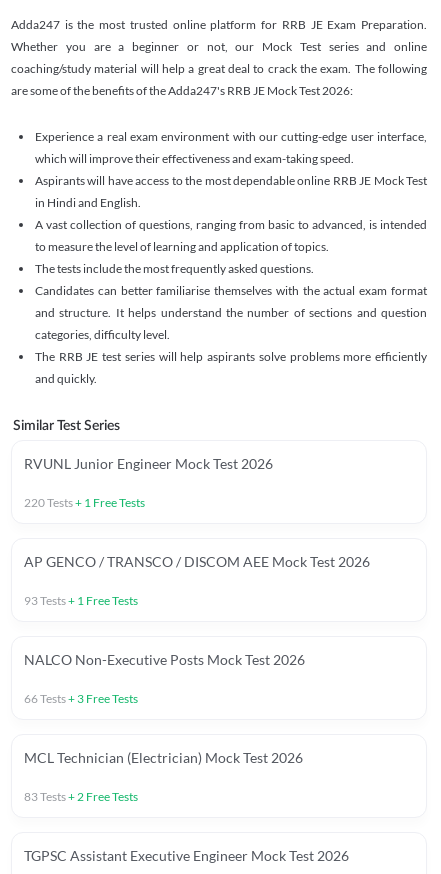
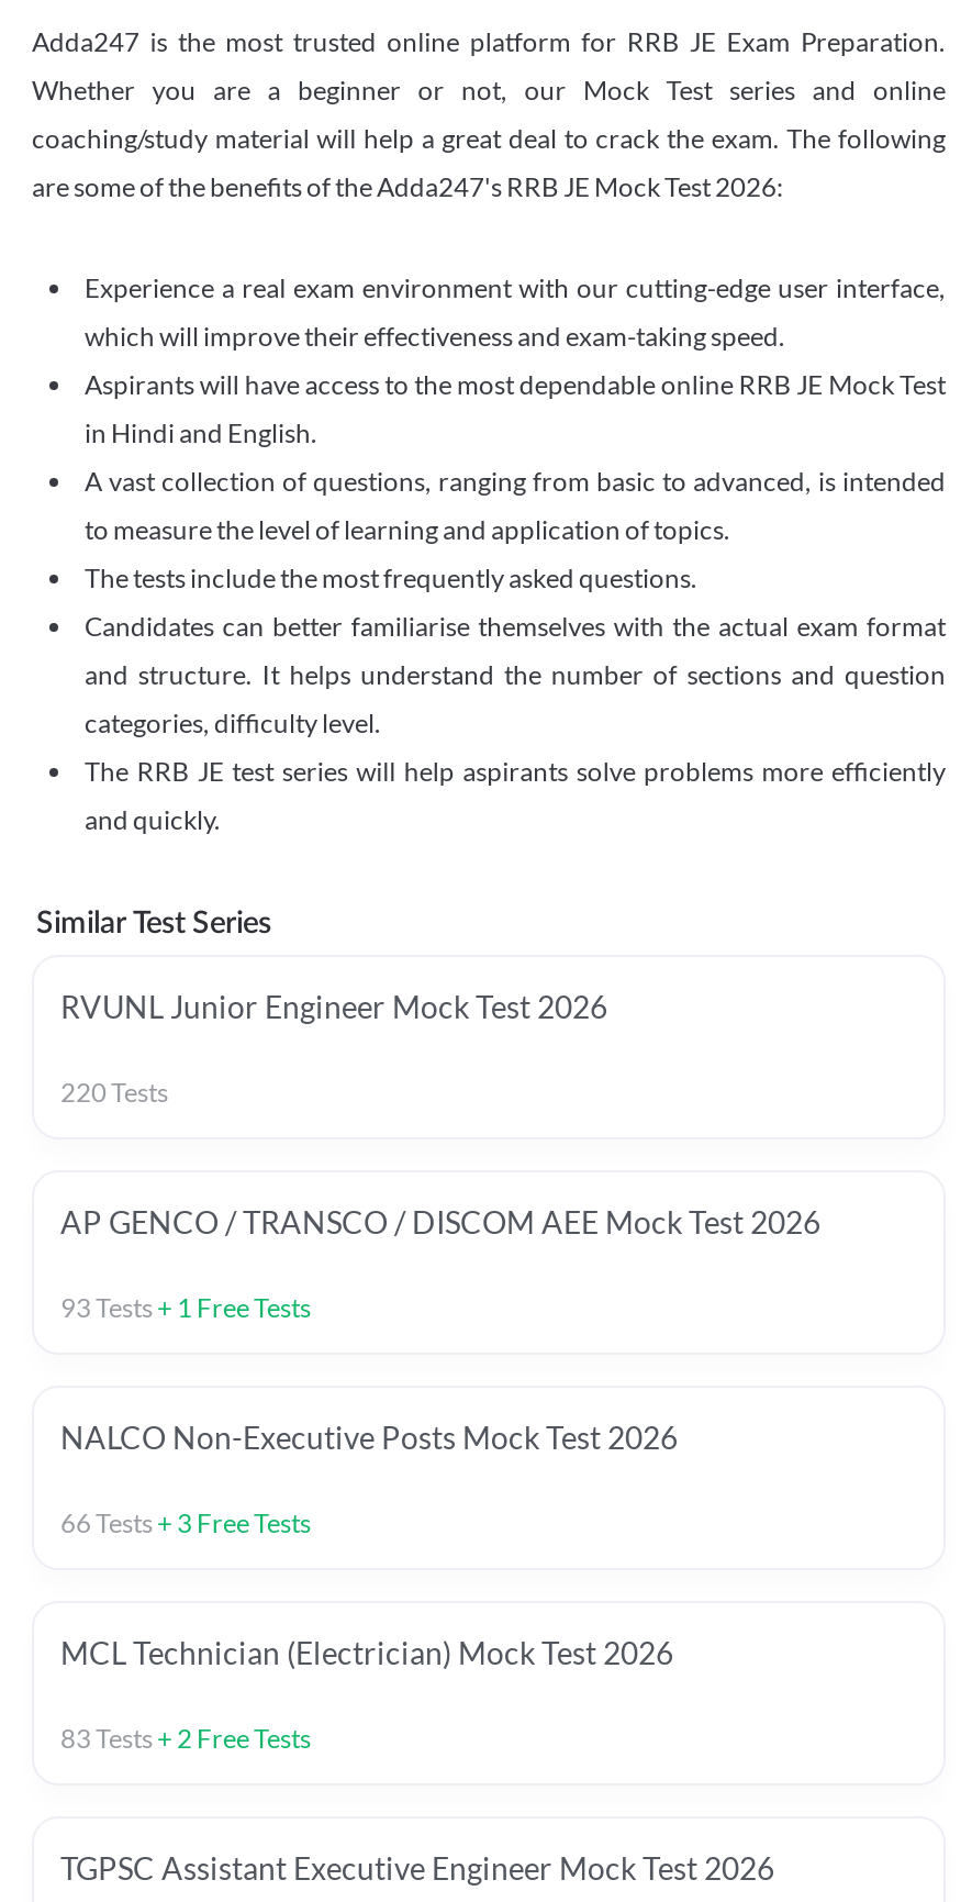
- 220Tests + 1 Free Tests
+ 220Tests
